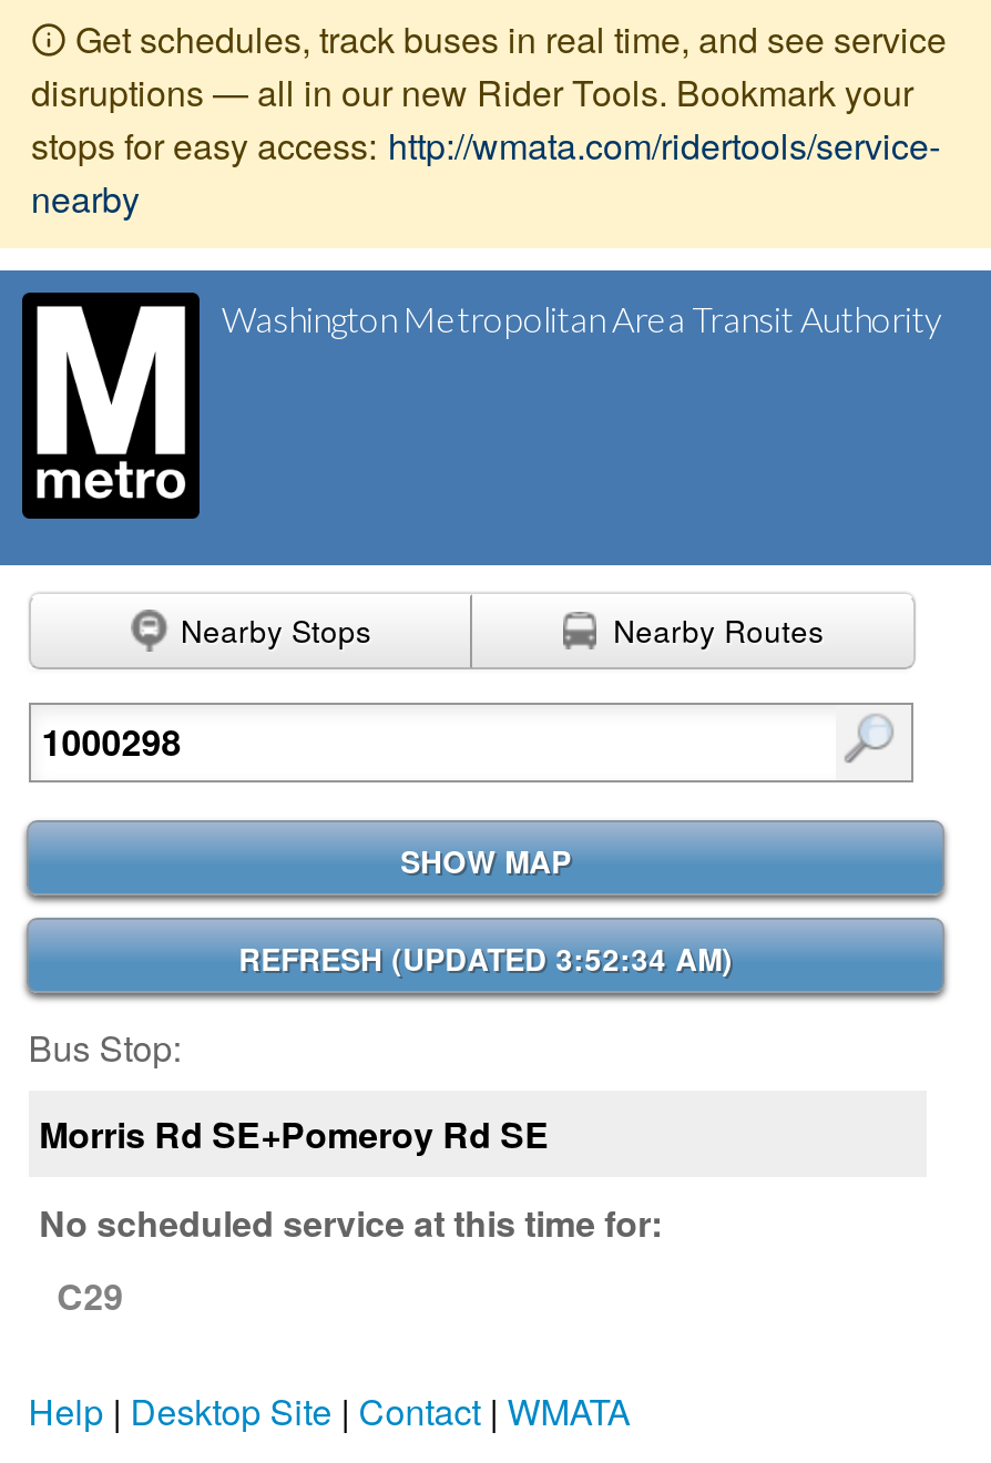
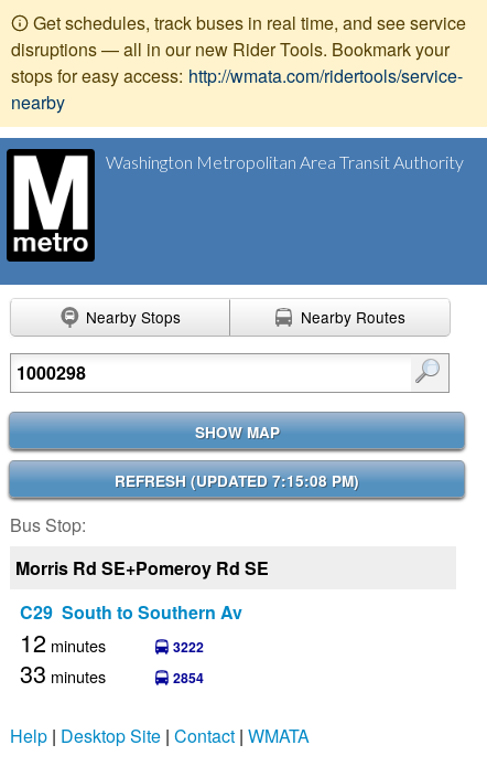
- REFRESH (UPDATED 3:52:34 AM)
+ REFRESH (UPDATED 7:15:08 PM)

- No scheduled service at this time for:
- C29
+ C29 South to Southern Av
+ 12 minutes
+ 3222
+ 33 minutes
+ 2854
